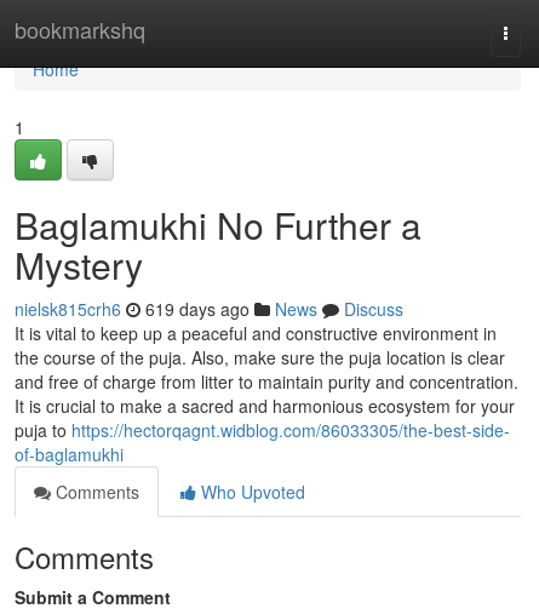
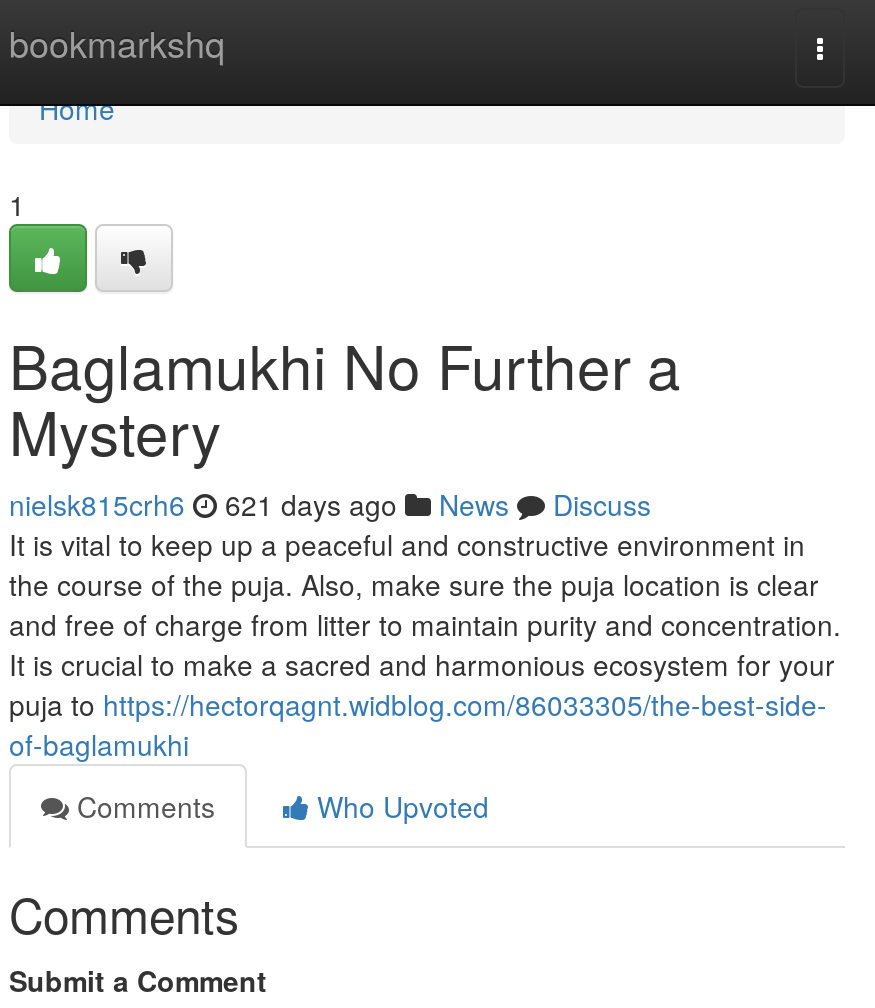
- nielsk815crh6 619 days ago News Discuss
+ nielsk815crh6 621 days ago News Discuss
